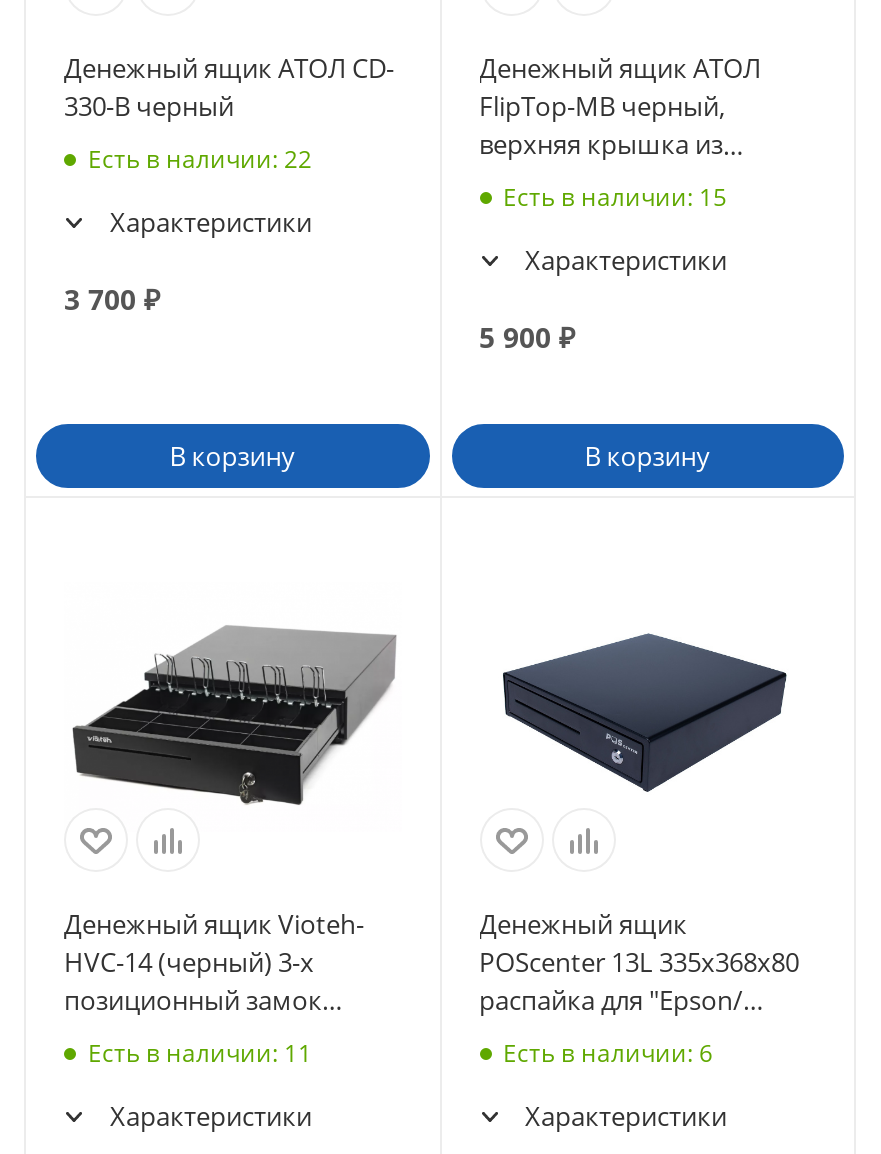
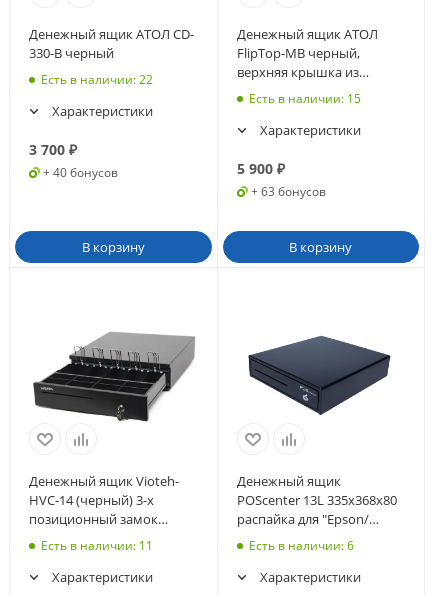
+ + 40 бонусов

+ + 63 бонусов
